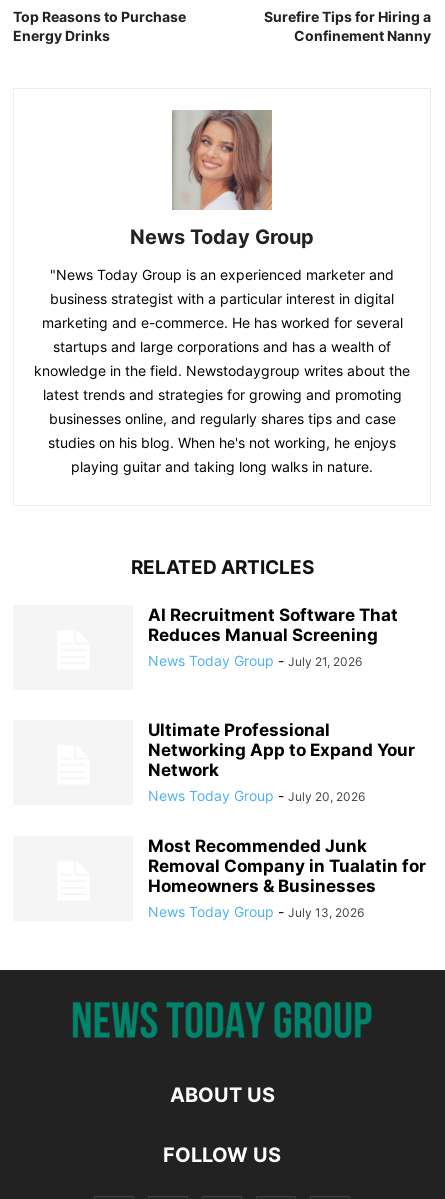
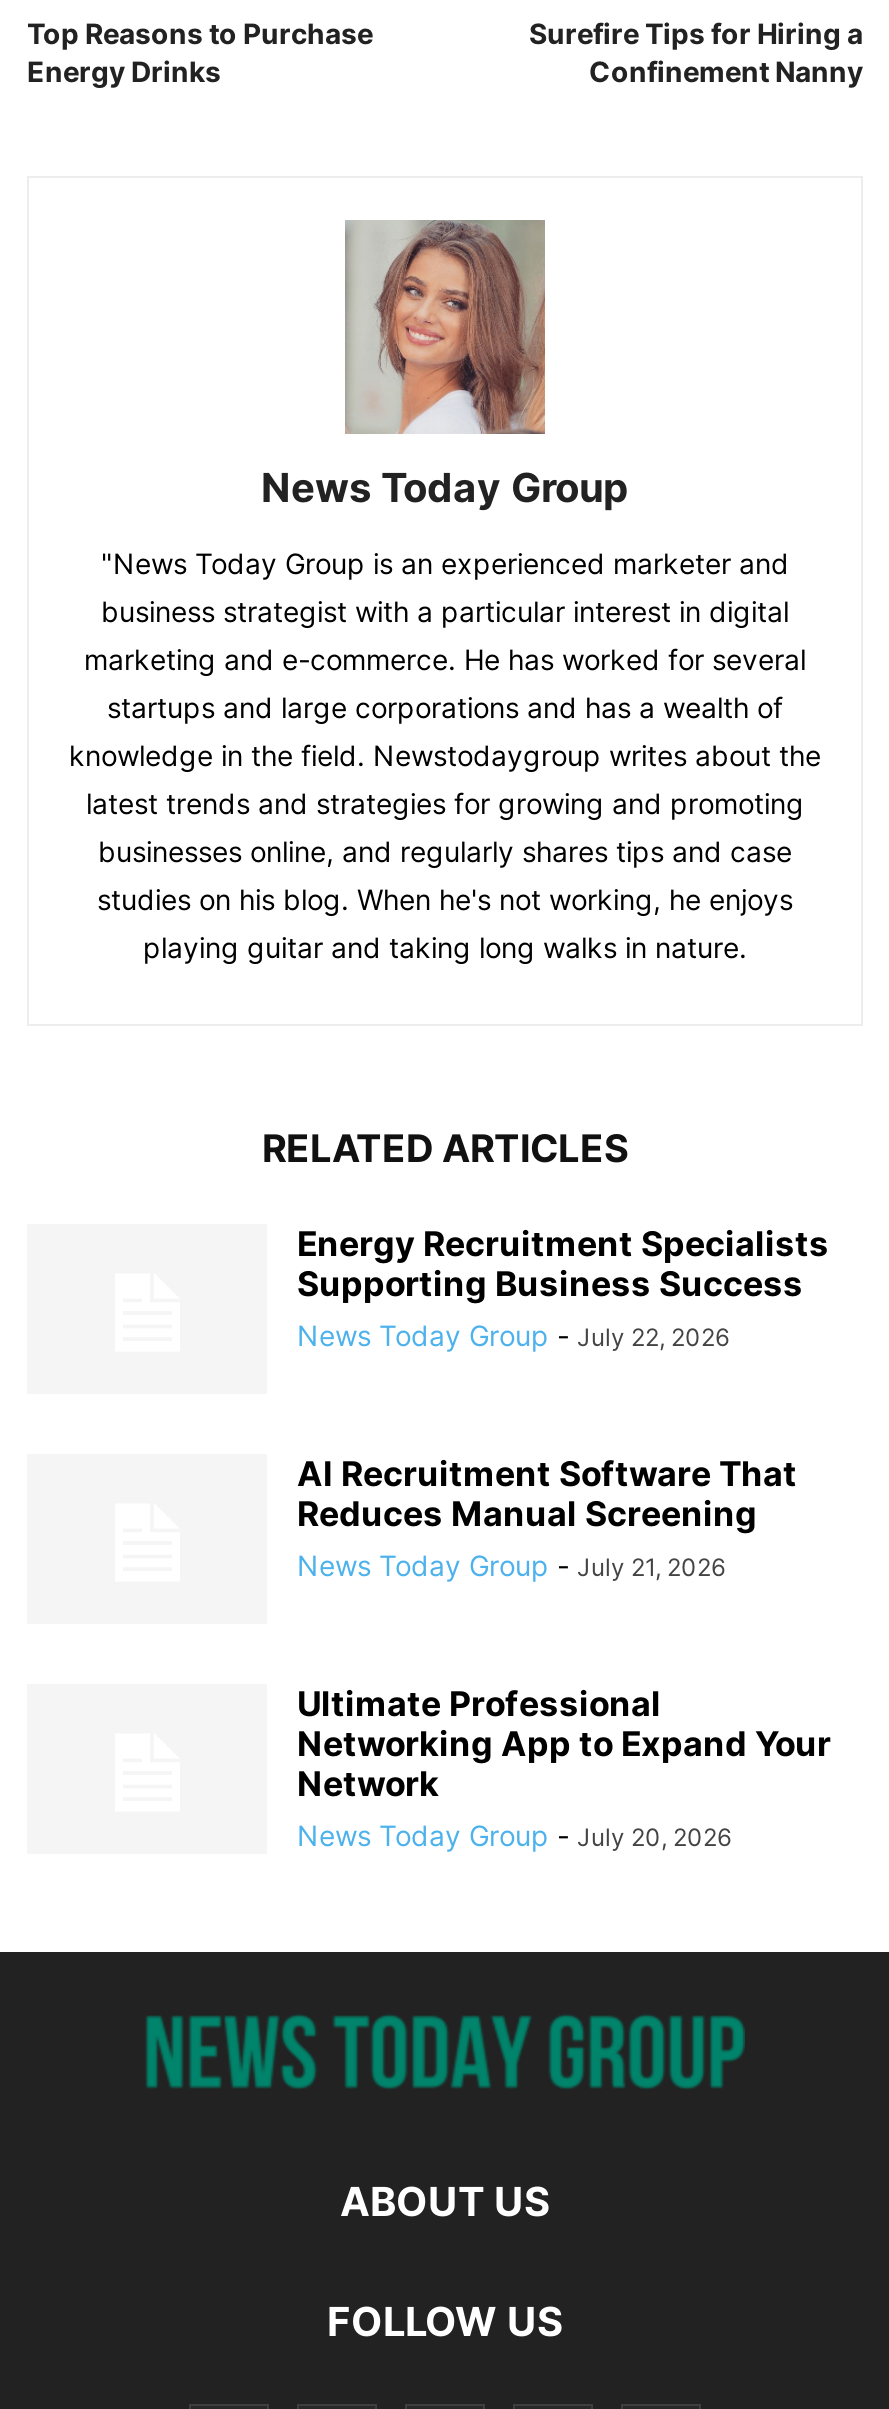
+ Energy Recruitment Specialists
+ Supporting Business Success
+ News Today Group - July 22, 2026

moved down: AI Recruitment Software That | Reduces Manual Screening | News Today Group - July 21, 2026 | Ultimate Professional | Networking App to Expand Your | Network | News Today Group - July 20, 2026

- Most Recommended Junk
- Removal Company in Tualatin for
- Homeowners & Businesses
- News Today Group - July 13, 2026
